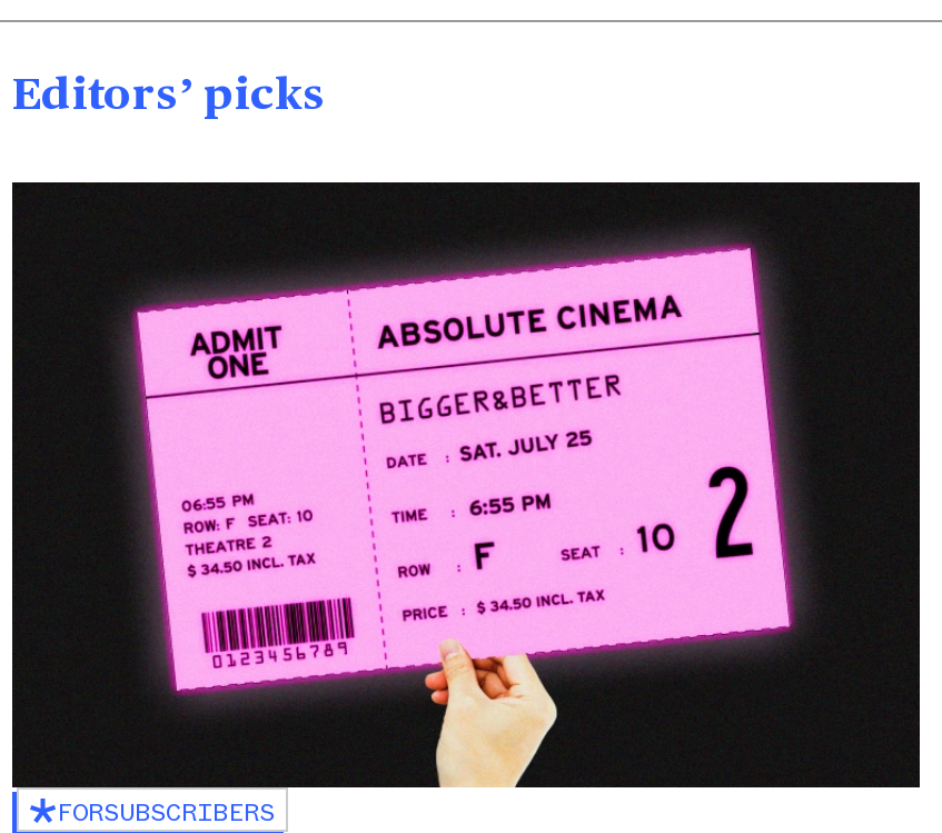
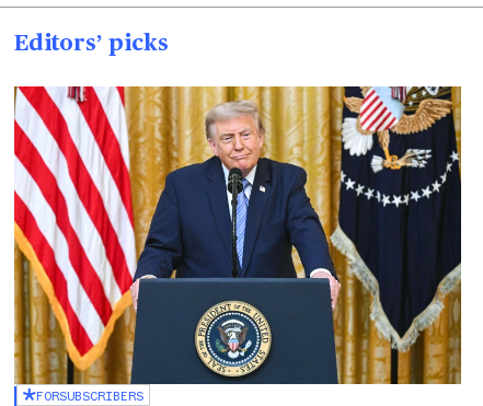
- [image]
+ [image]
